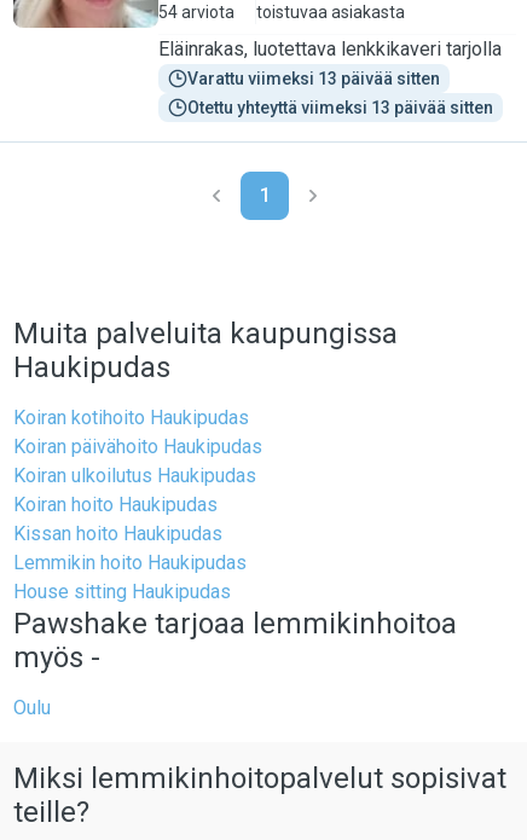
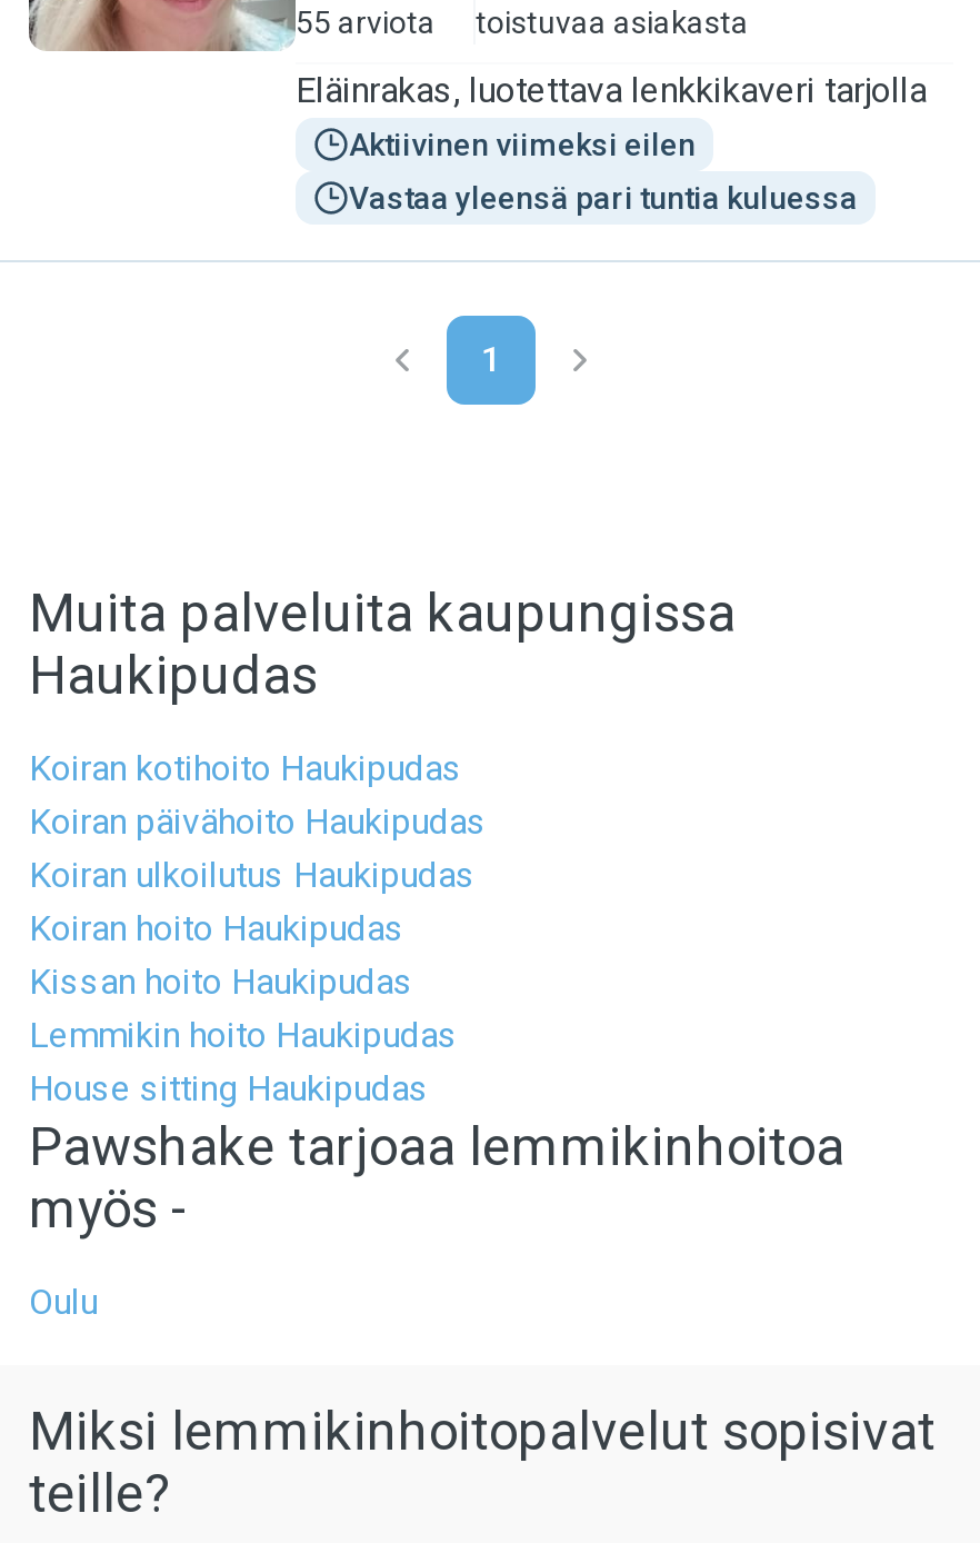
- 54 arviota toistuvaa asiakasta
+ 55 arviota toistuvaa asiakasta

- Varattu viimeksi 13 päivää sitten
+ Aktiivinen viimeksi eilen

- Otettu yhteyttä viimeksi 13 päivää sitten
+ Vastaa yleensä pari tuntia kuluessa
